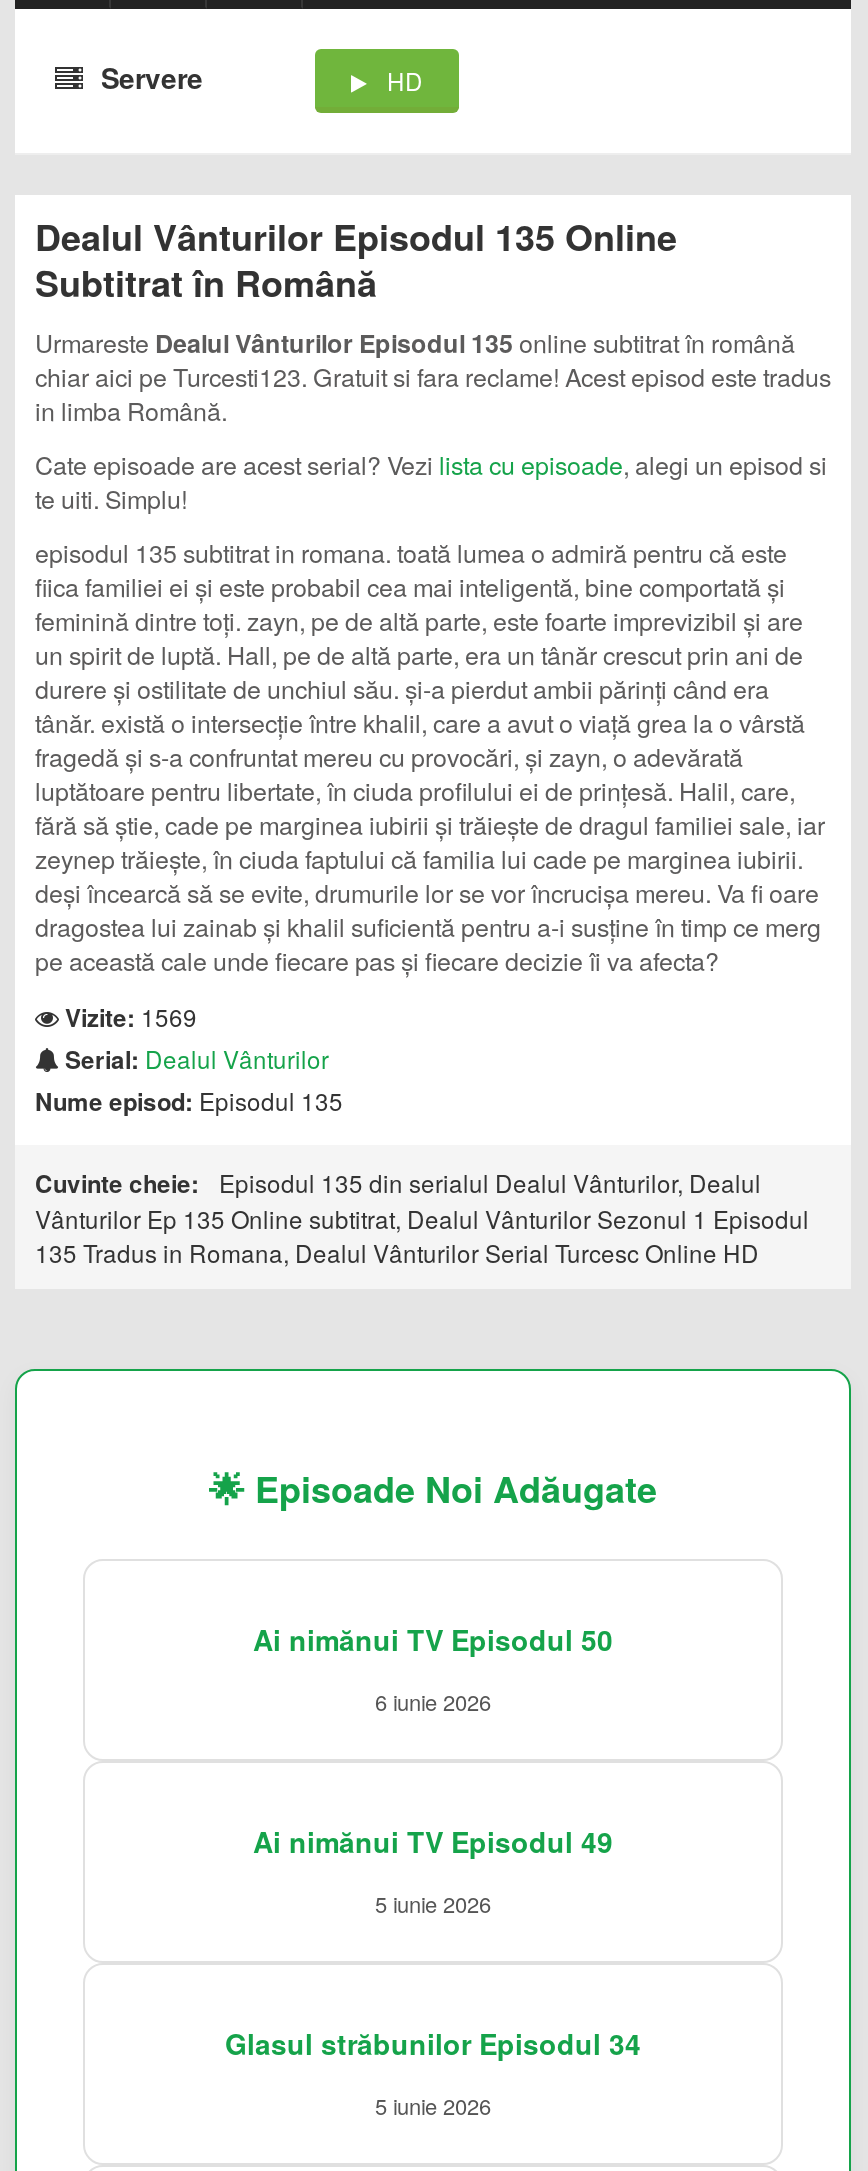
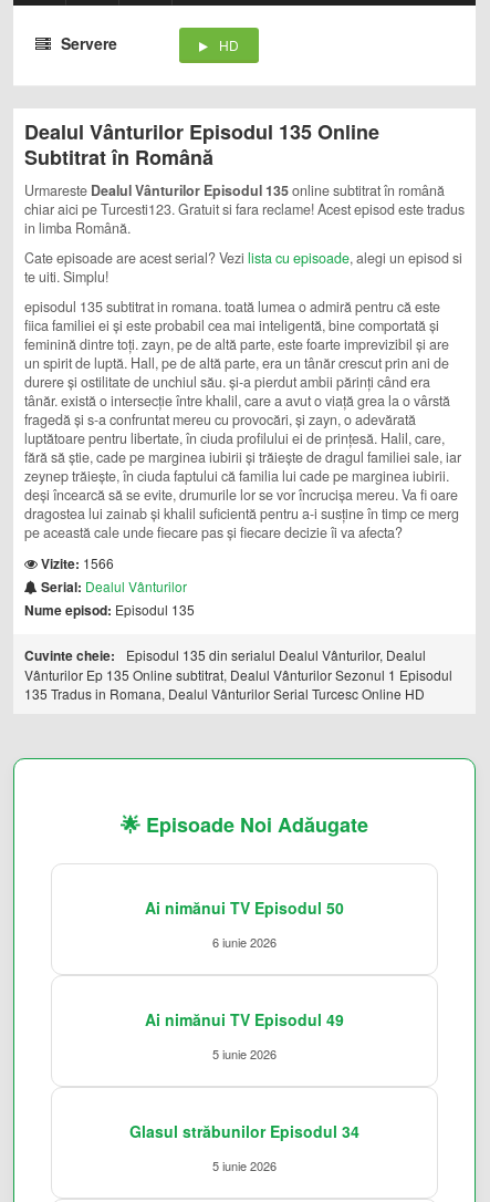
- Vizite: 1569
+ Vizite: 1566
